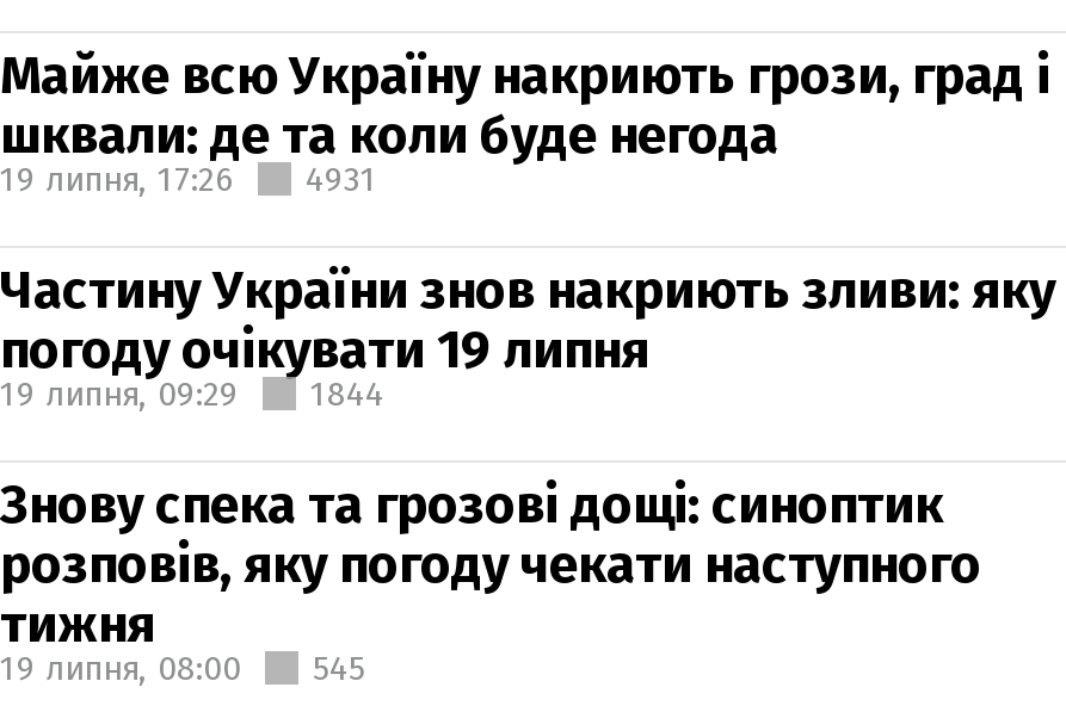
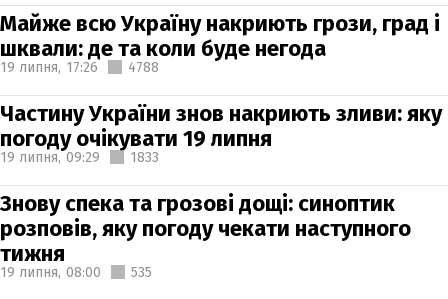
- 19 липня, 17:26 4931
+ 19 липня, 17:26 4788

- 19 липня, 09:29 1844
+ 19 липня, 09:29 1833

- 19 липня, 08:00 545
+ 19 липня, 08:00 535
